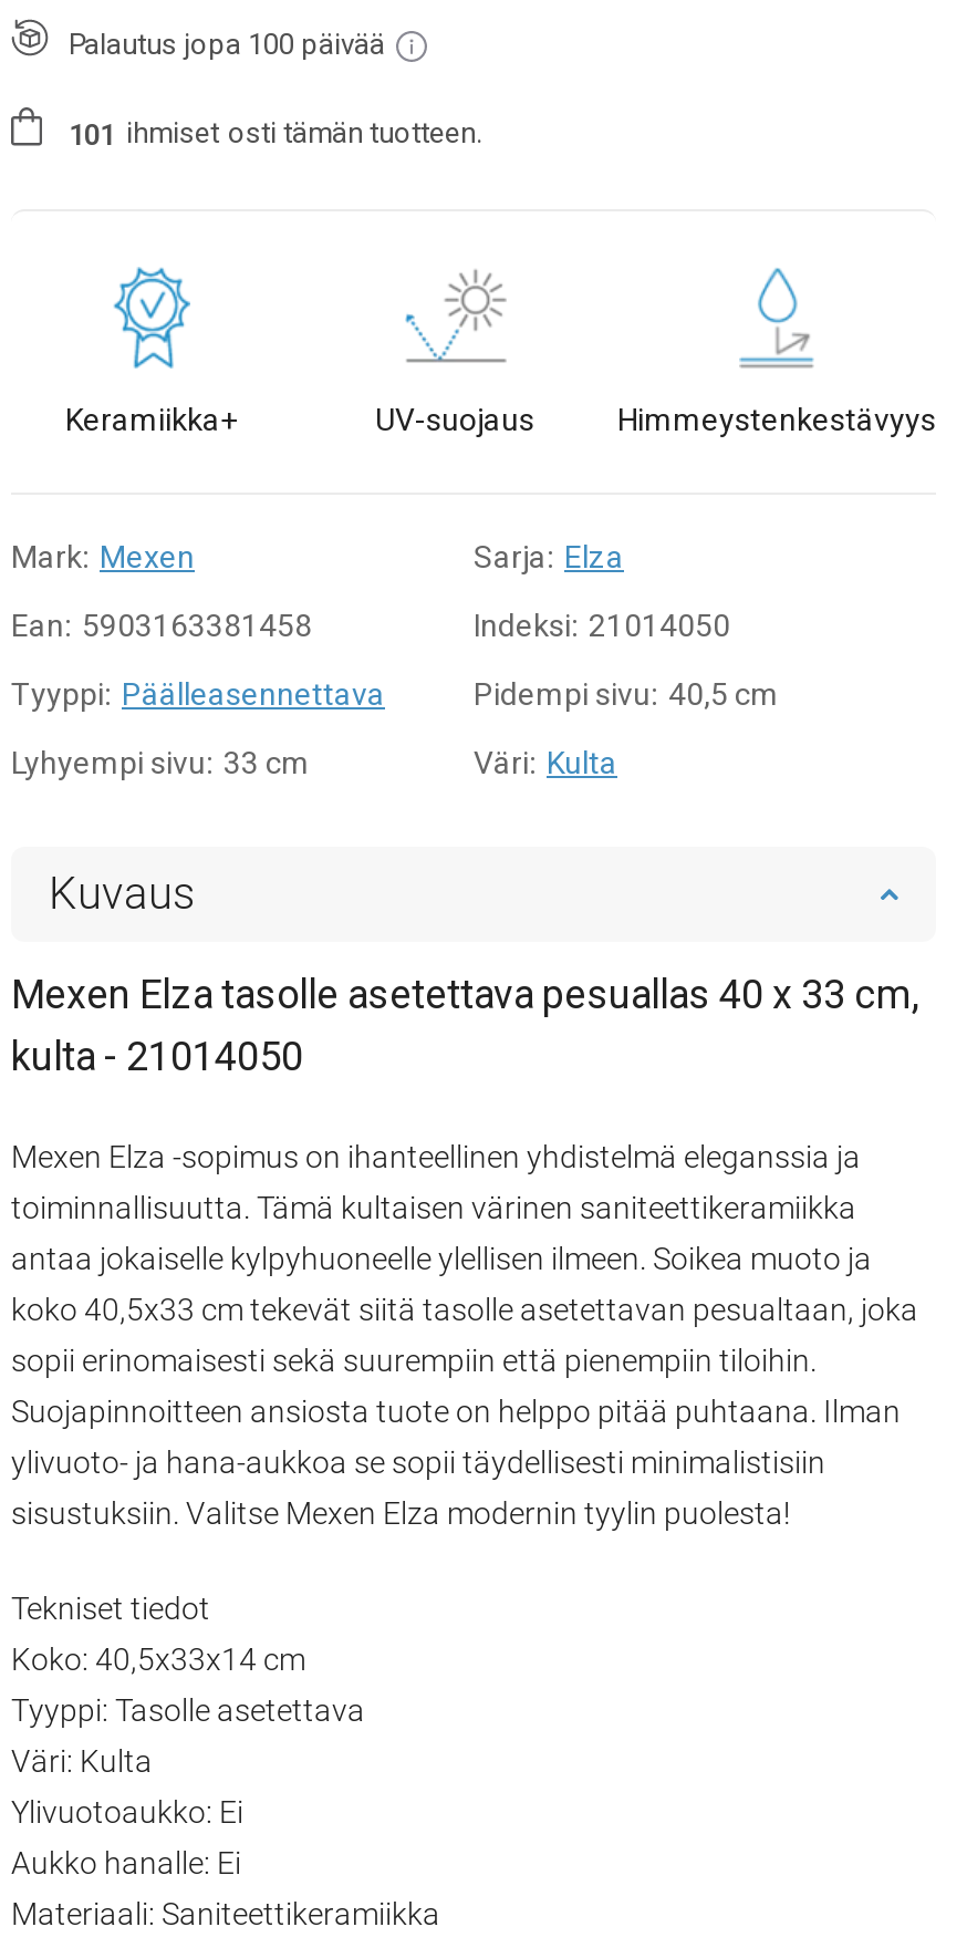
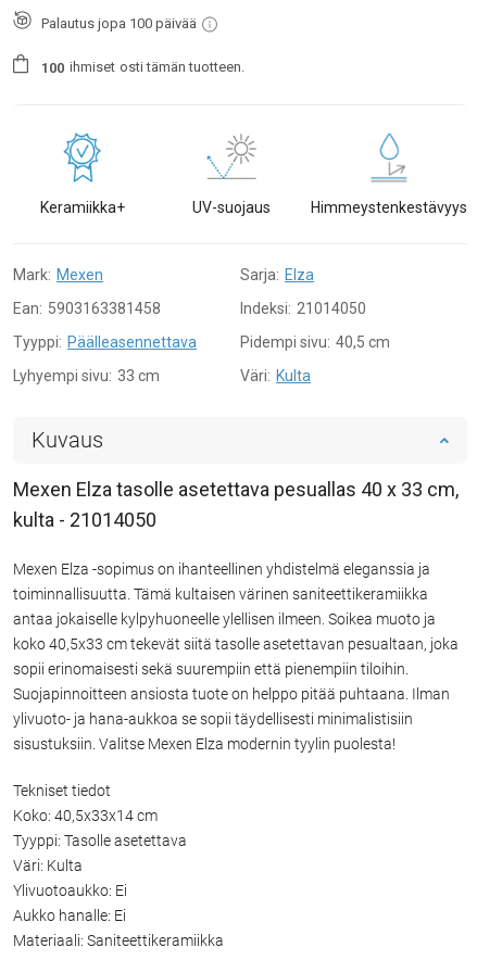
- 101 ihmiset osti tämän tuotteen.
+ 100 ihmiset osti tämän tuotteen.
